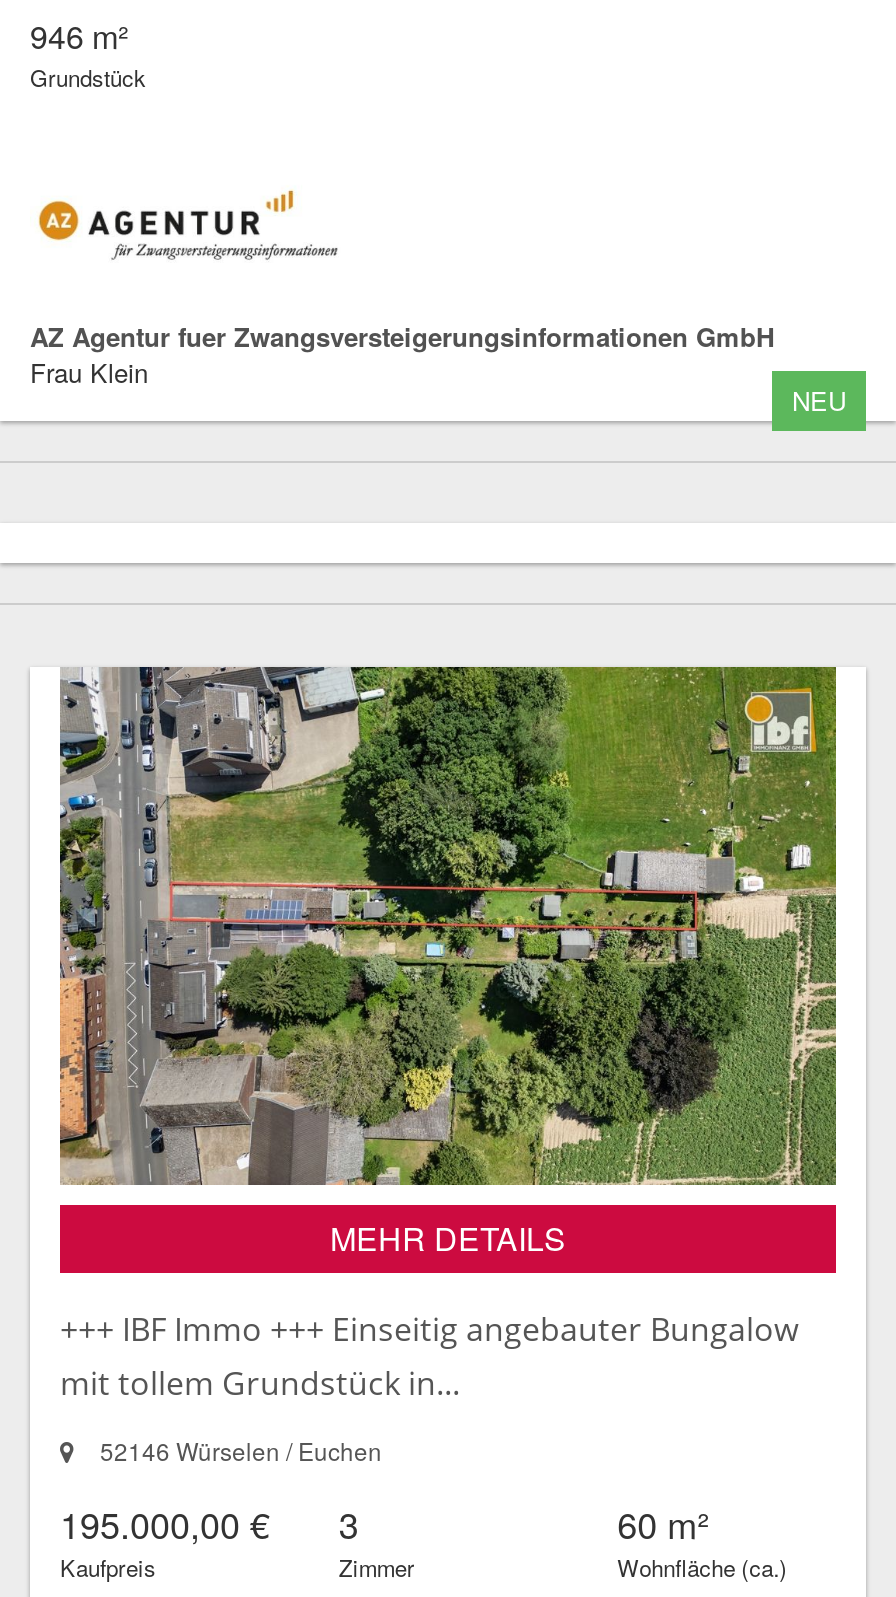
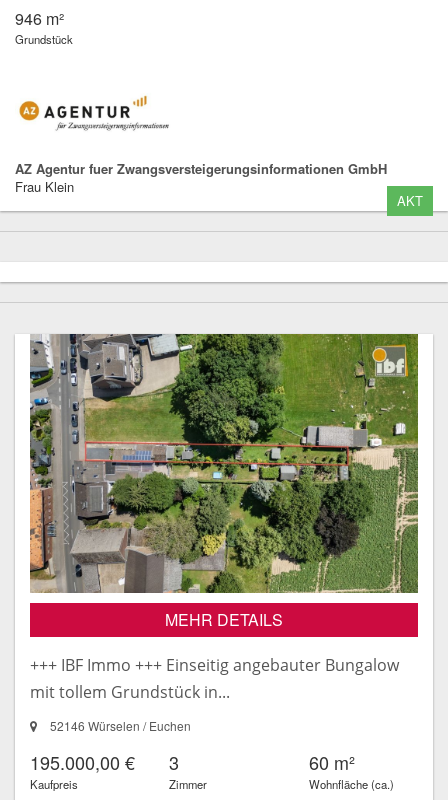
- NEU
+ AKT
